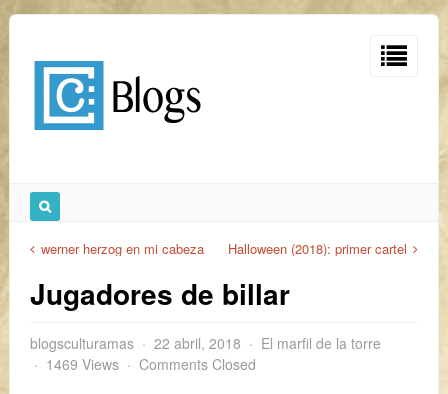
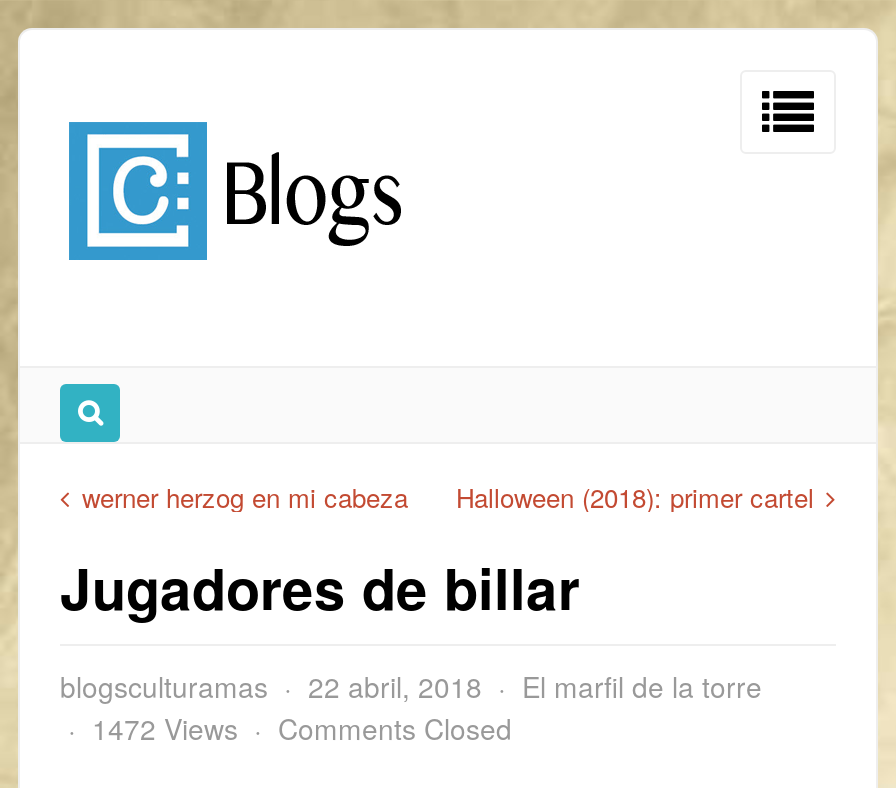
- 1469 Views Comments Closed
+ 1472 Views Comments Closed
